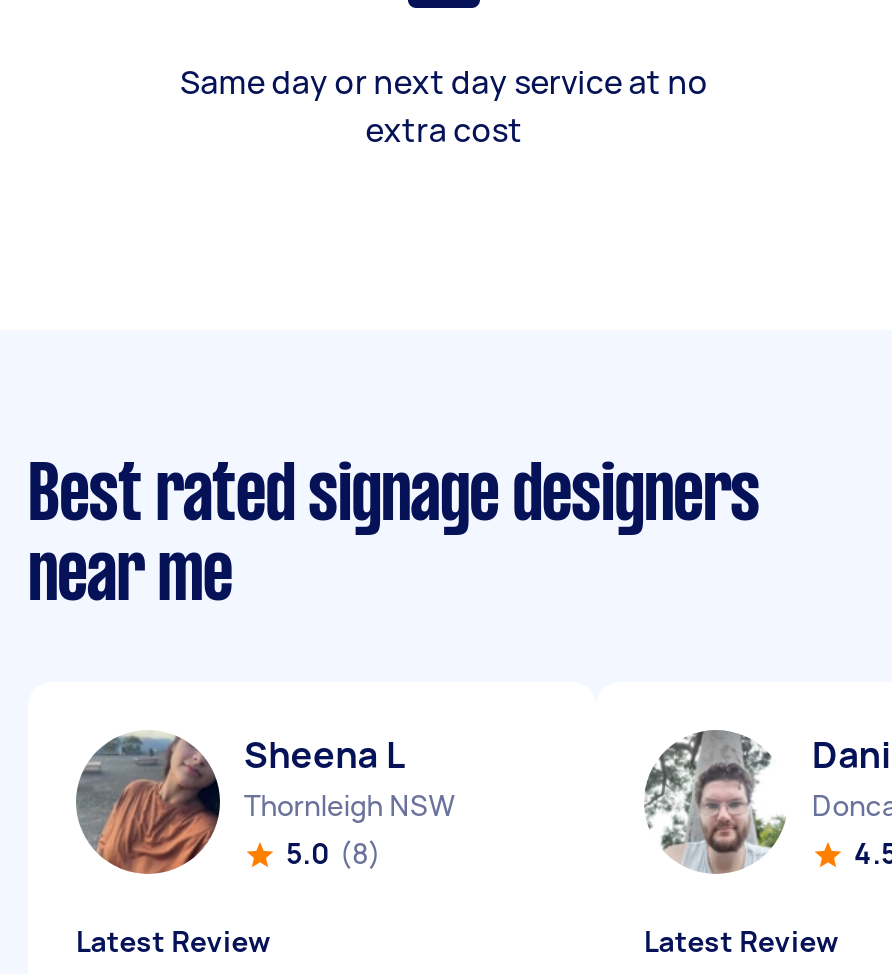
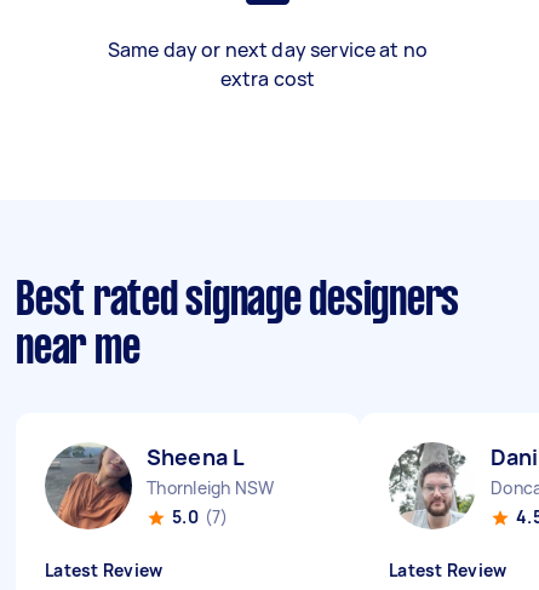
- 5.0 (8)
+ 5.0 (7)
